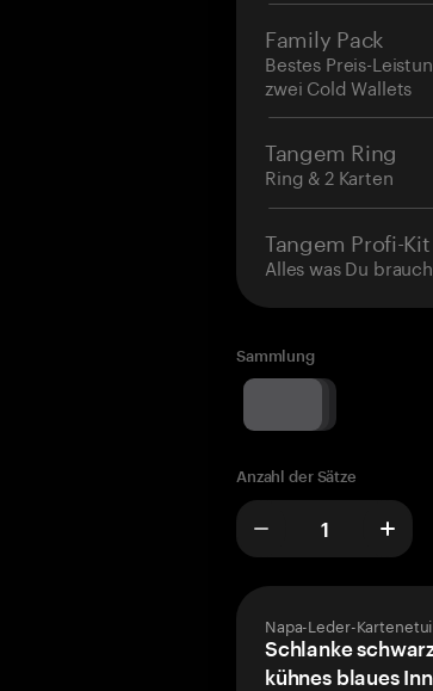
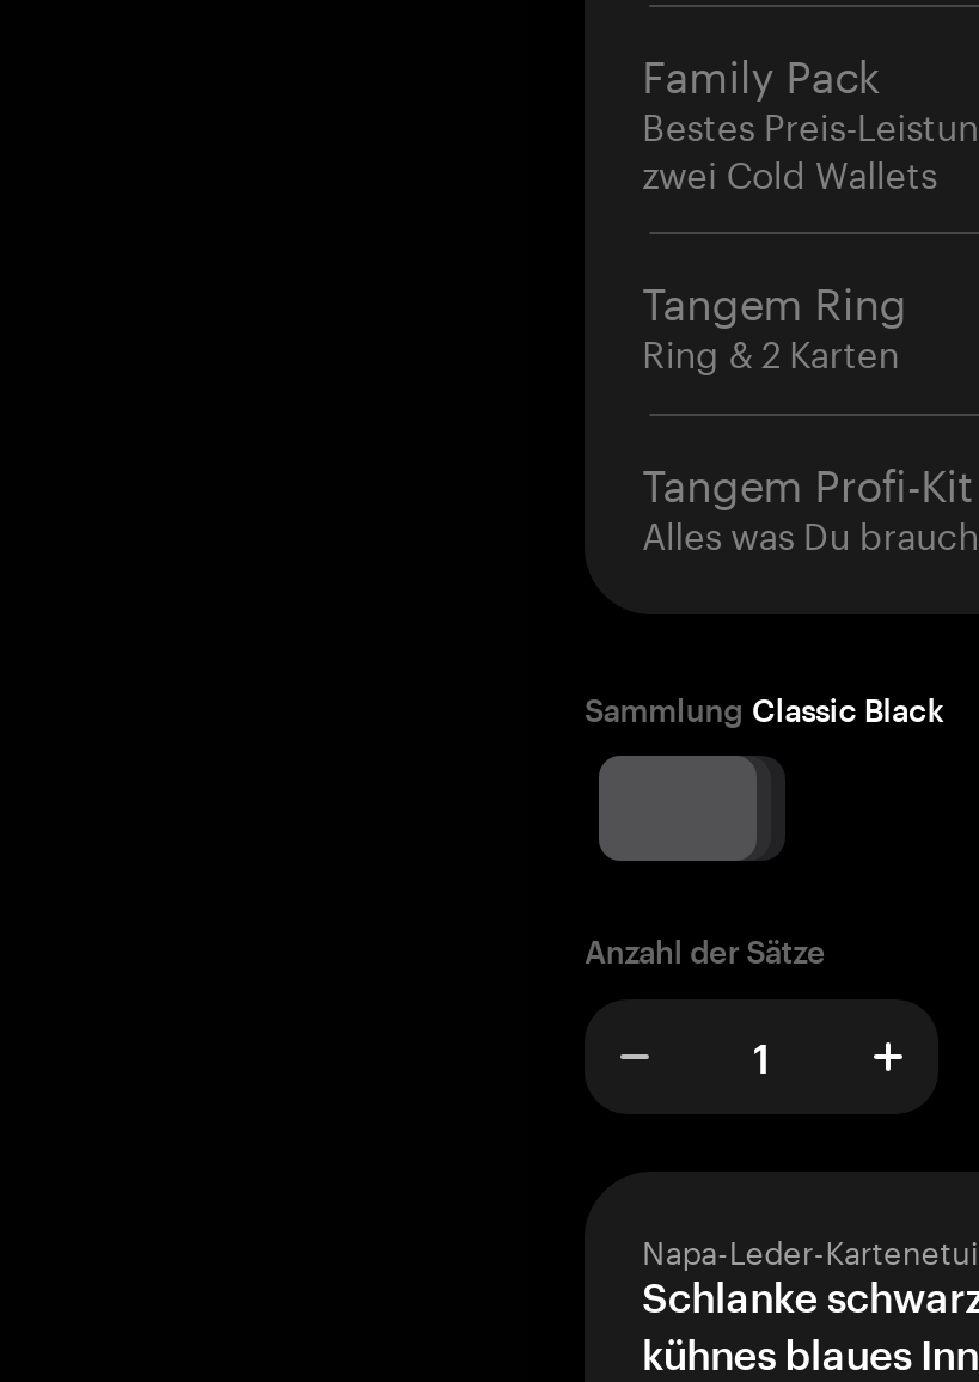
- Sammlung
+ Sammlung Classic Black
